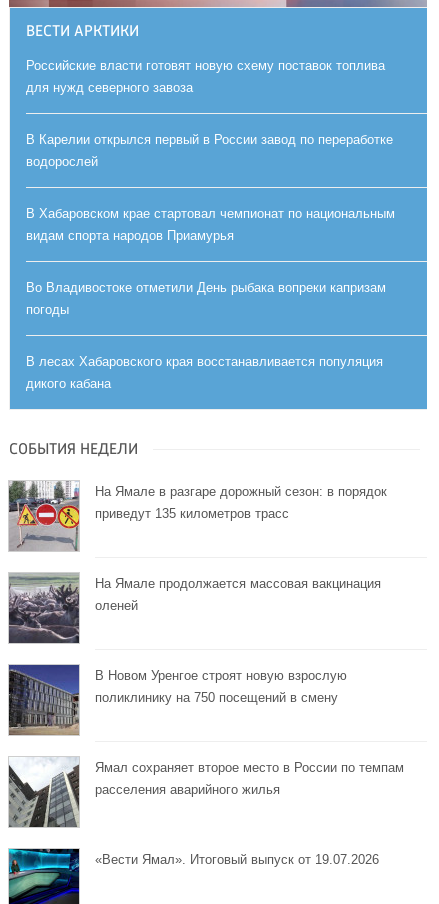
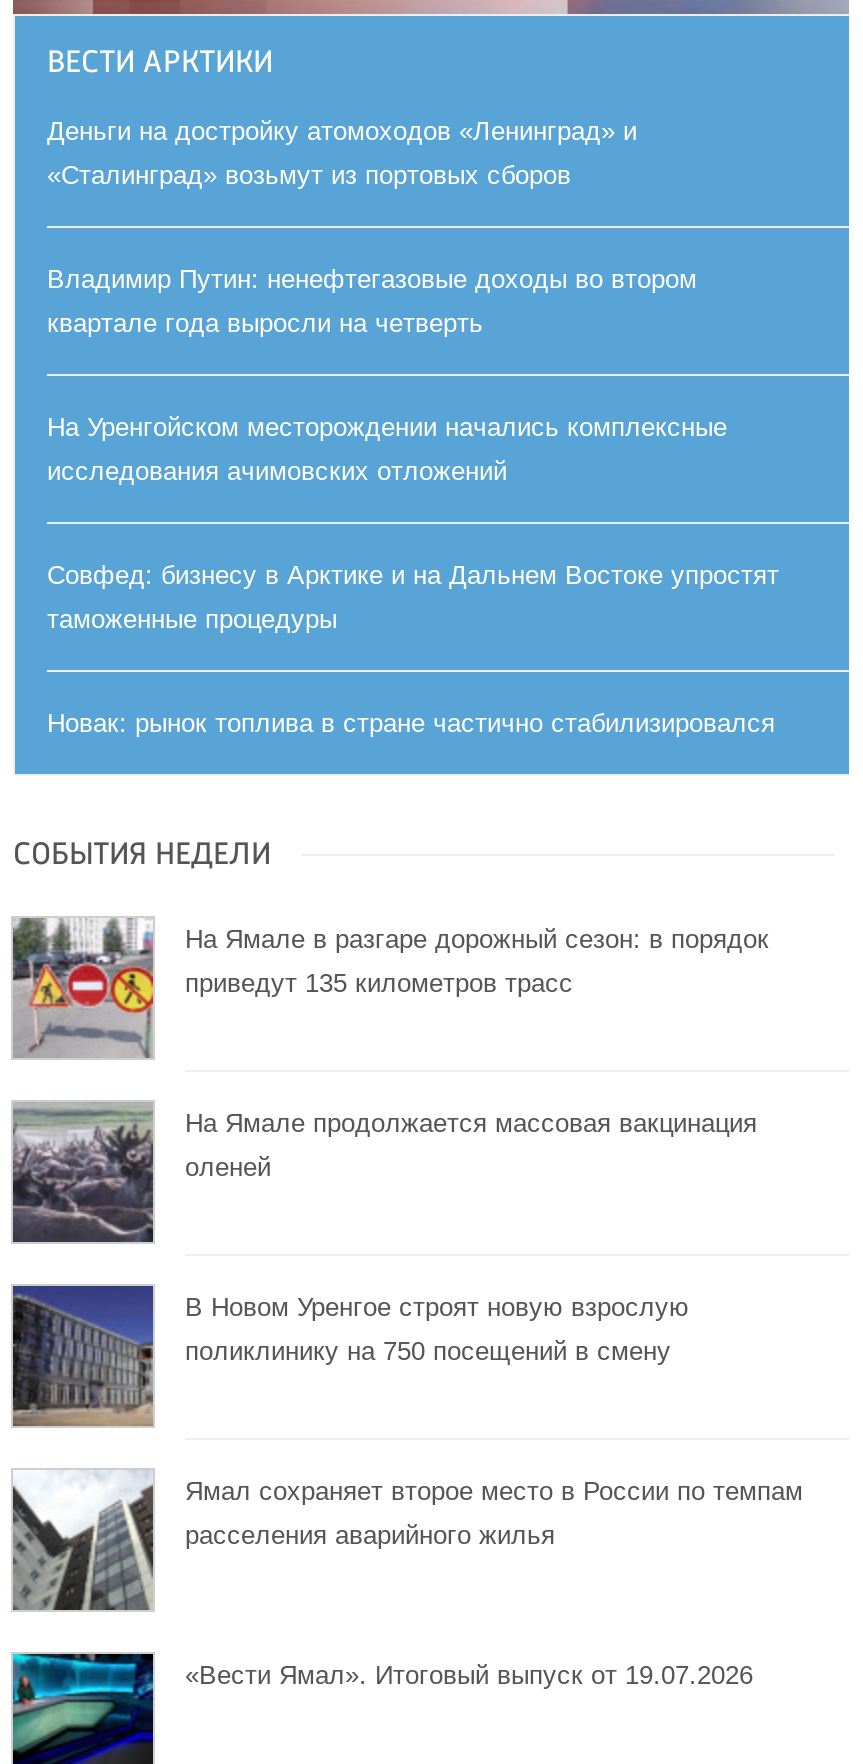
- Российские власти готовят новую схему поставок топлива
- для нужд северного завоза
- В Карелии открылся первый в России завод по переработке
- водорослей
- В Хабаровском крае стартовал чемпионат по национальным
- видам спорта народов Приамурья
- Во Владивостоке отметили День рыбака вопреки капризам
- погоды
- В лесах Хабаровского края восстанавливается популяция
- дикого кабана
+ Деньги на достройку атомоходов «Ленинград» и
+ «Сталинград» возьмут из портовых сборов
+ Владимир Путин: ненефтегазовые доходы во втором
+ квартале года выросли на четверть
+ На Уренгойском месторождении начались комплексные
+ исследования ачимовских отложений
+ Совфед: бизнесу в Арктике и на Дальнем Востоке упростят
+ таможенные процедуры
+ Новак: рынок топлива в стране частично стабилизировался
